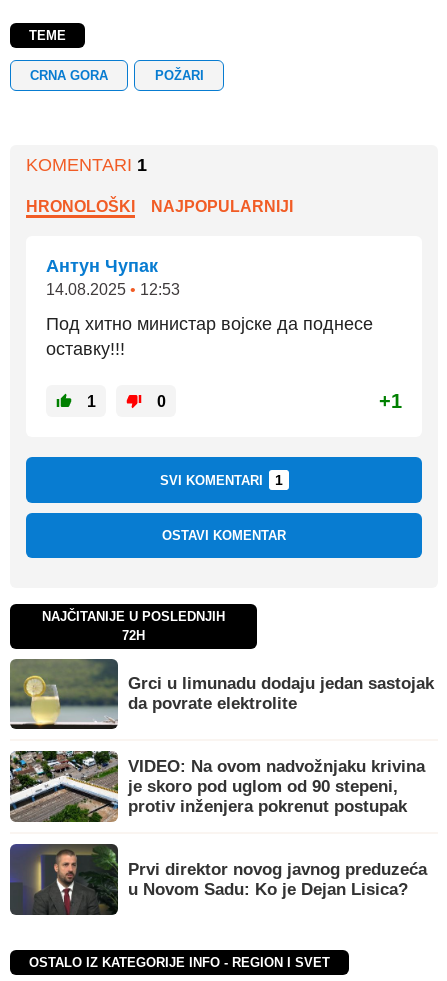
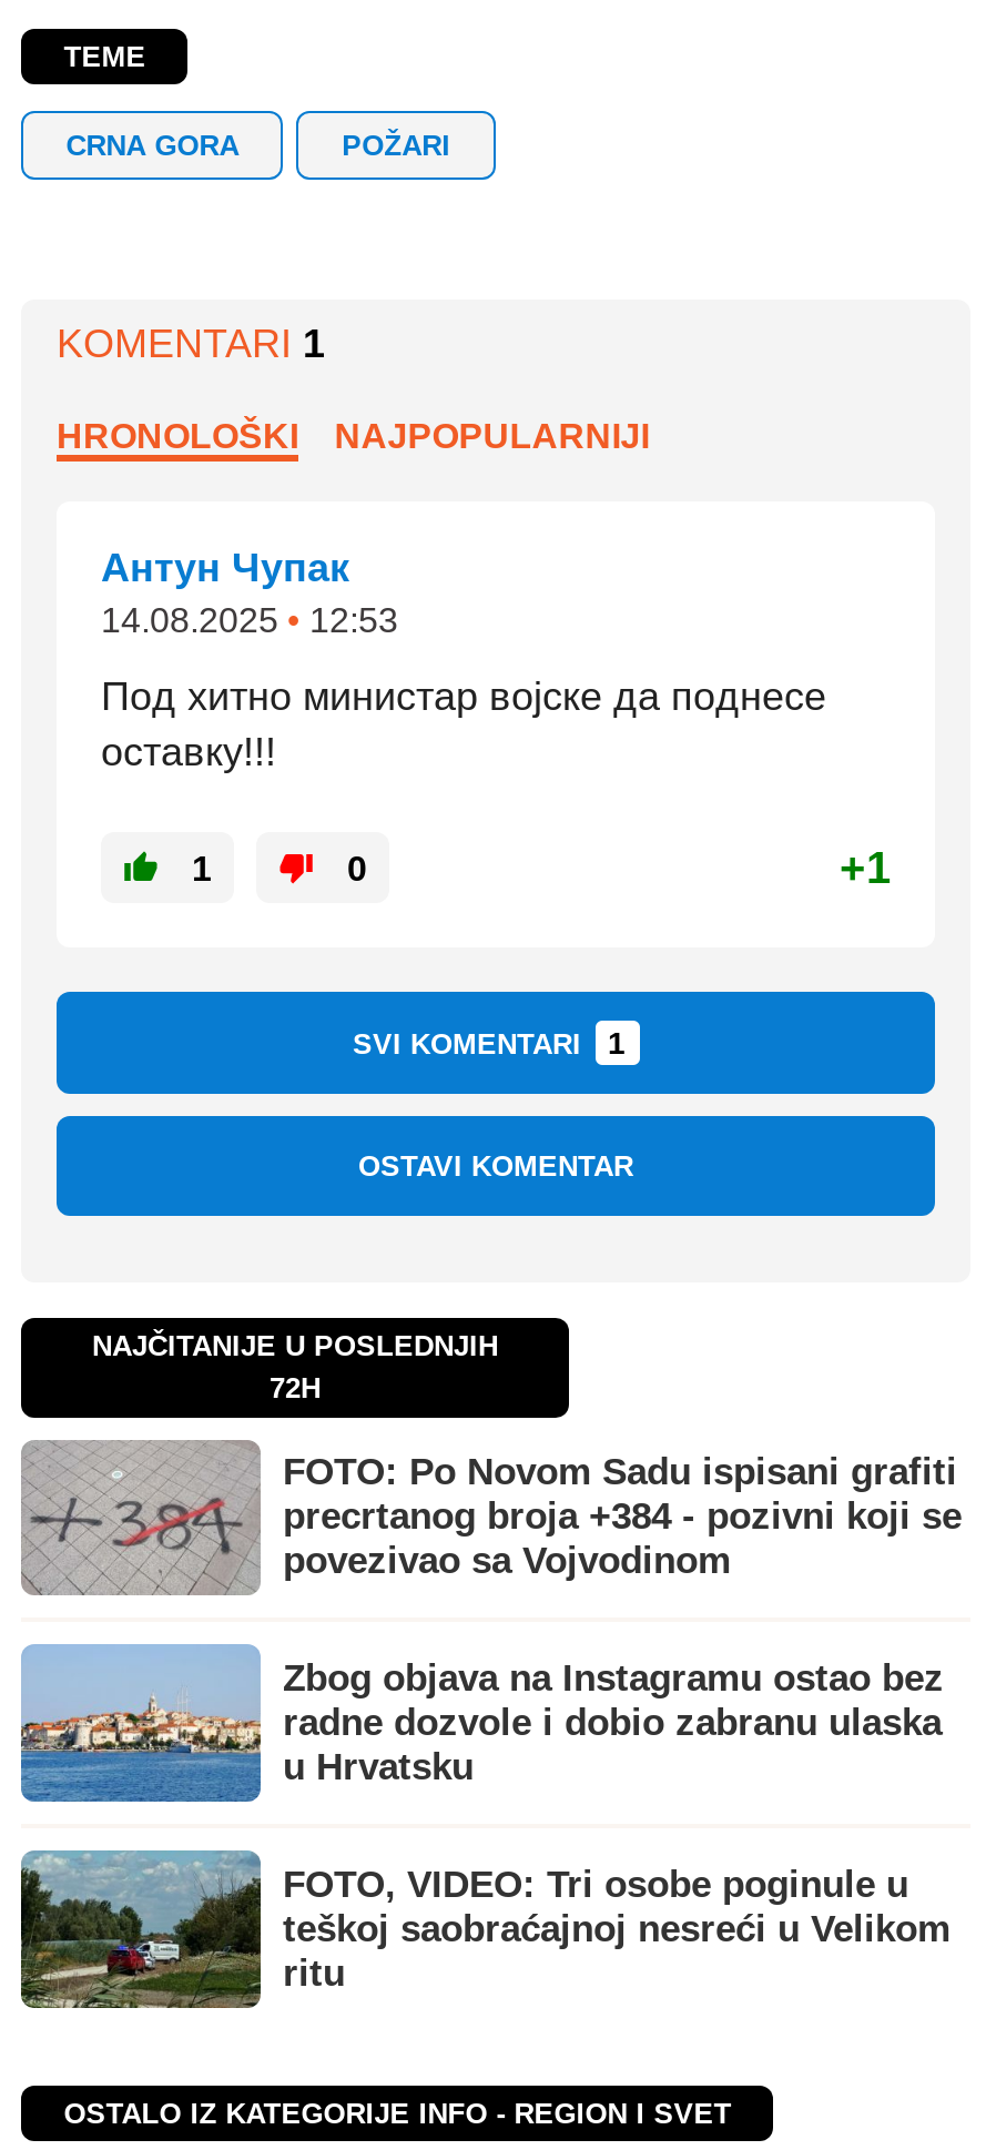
- [image]
- Grci u limunadu dodaju jedan sastojak
- da povrate elektrolite
+ [image]
+ FOTO: Po Novom Sadu ispisani grafiti
+ precrtanog broja +384 - pozivni koji se
+ povezivao sa Vojvodinom

- [image]
- VIDEO: Na ovom nadvožnjaku krivina
- je skoro pod uglom od 90 stepeni,
- protiv inženjera pokrenut postupak
+ [image]
+ Zbog objava na Instagramu ostao bez
+ radne dozvole i dobio zabranu ulaska
+ u Hrvatsku

- [image]
- Prvi direktor novog javnog preduzeća
- u Novom Sadu: Ko je Dejan Lisica?
+ [image]
+ FOTO, VIDEO: Tri osobe poginule u
+ teškoj saobraćajnoj nesreći u Velikom
+ ritu
